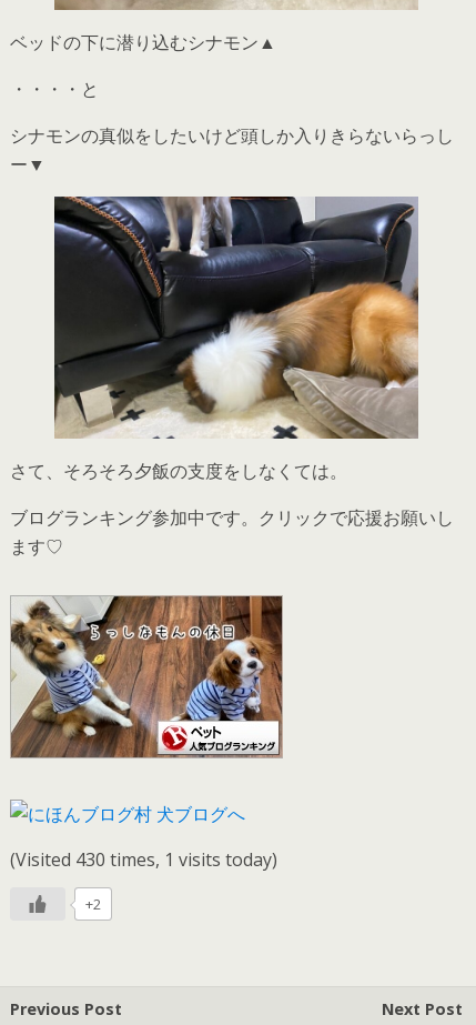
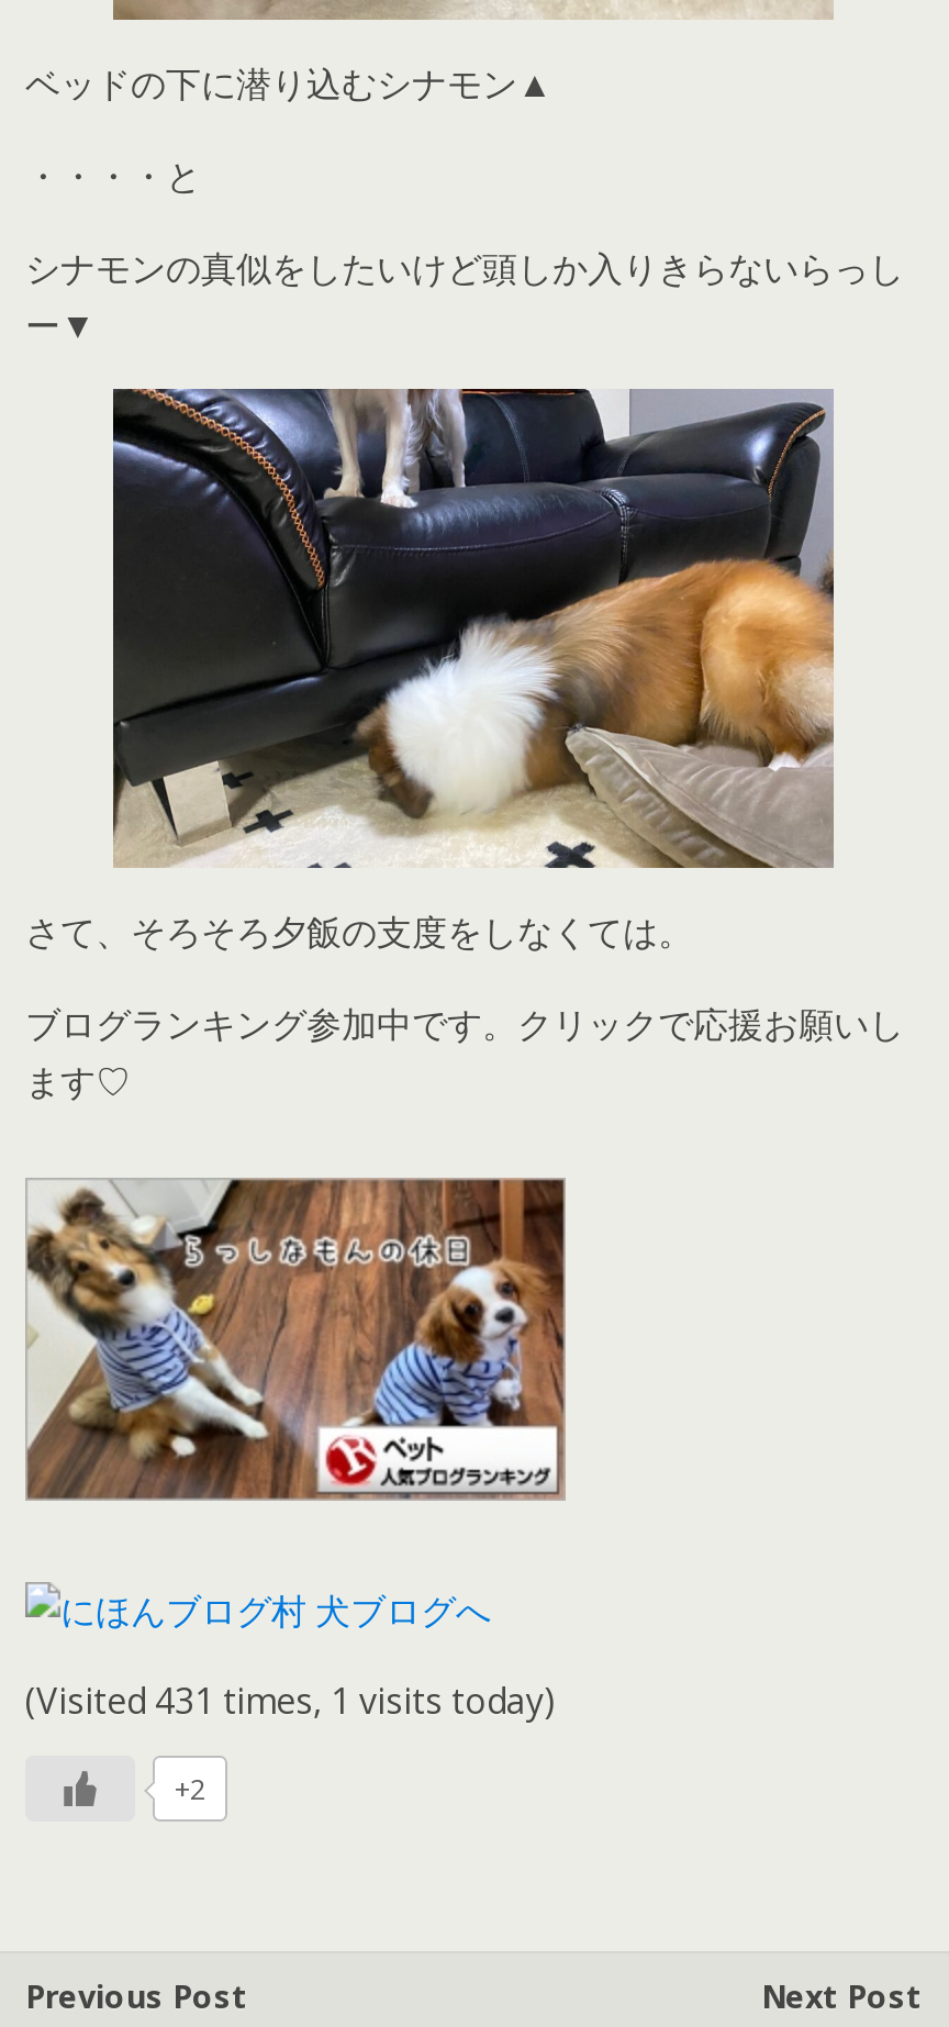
- (Visited 430 times, 1 visits today)
+ (Visited 431 times, 1 visits today)
